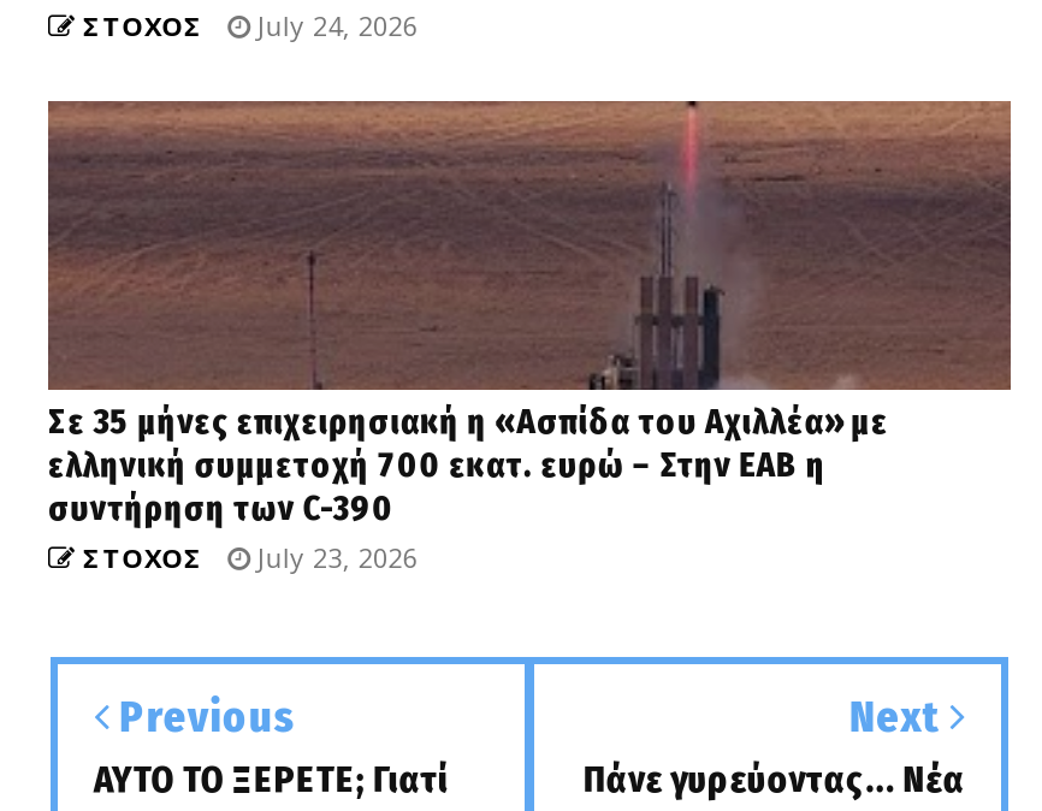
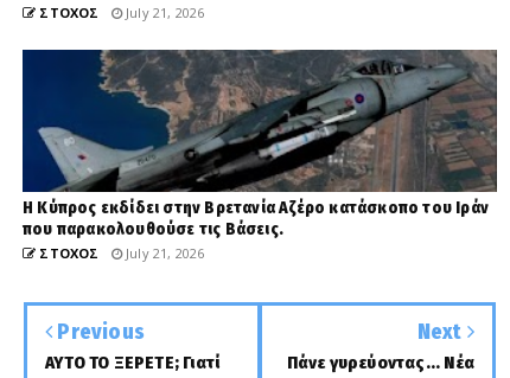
- ΣΤΟΧΟΣ July 24, 2026
+ ΣΤΟΧΟΣ July 21, 2026

- [image]
- Σε 35 μήνες επιχειρησιακή η «Ασπίδα του Αχιλλέα» με
- ελληνική συμμετοχή 700 εκατ. ευρώ – Στην ΕΑΒ η
- συντήρηση των C-390
+ [image]
+ Η Κύπρος εκδίδει στην Βρετανία Αζέρο κατάσκοπο του Ιράν
+ που παρακολουθούσε τις Βάσεις.

- ΣΤΟΧΟΣ July 23, 2026
+ ΣΤΟΧΟΣ July 21, 2026
